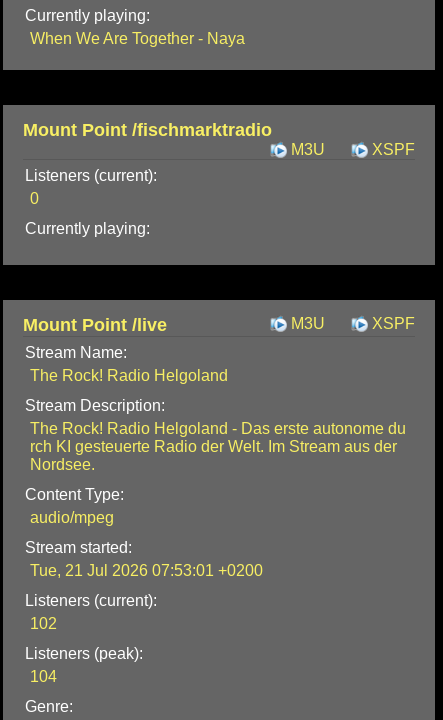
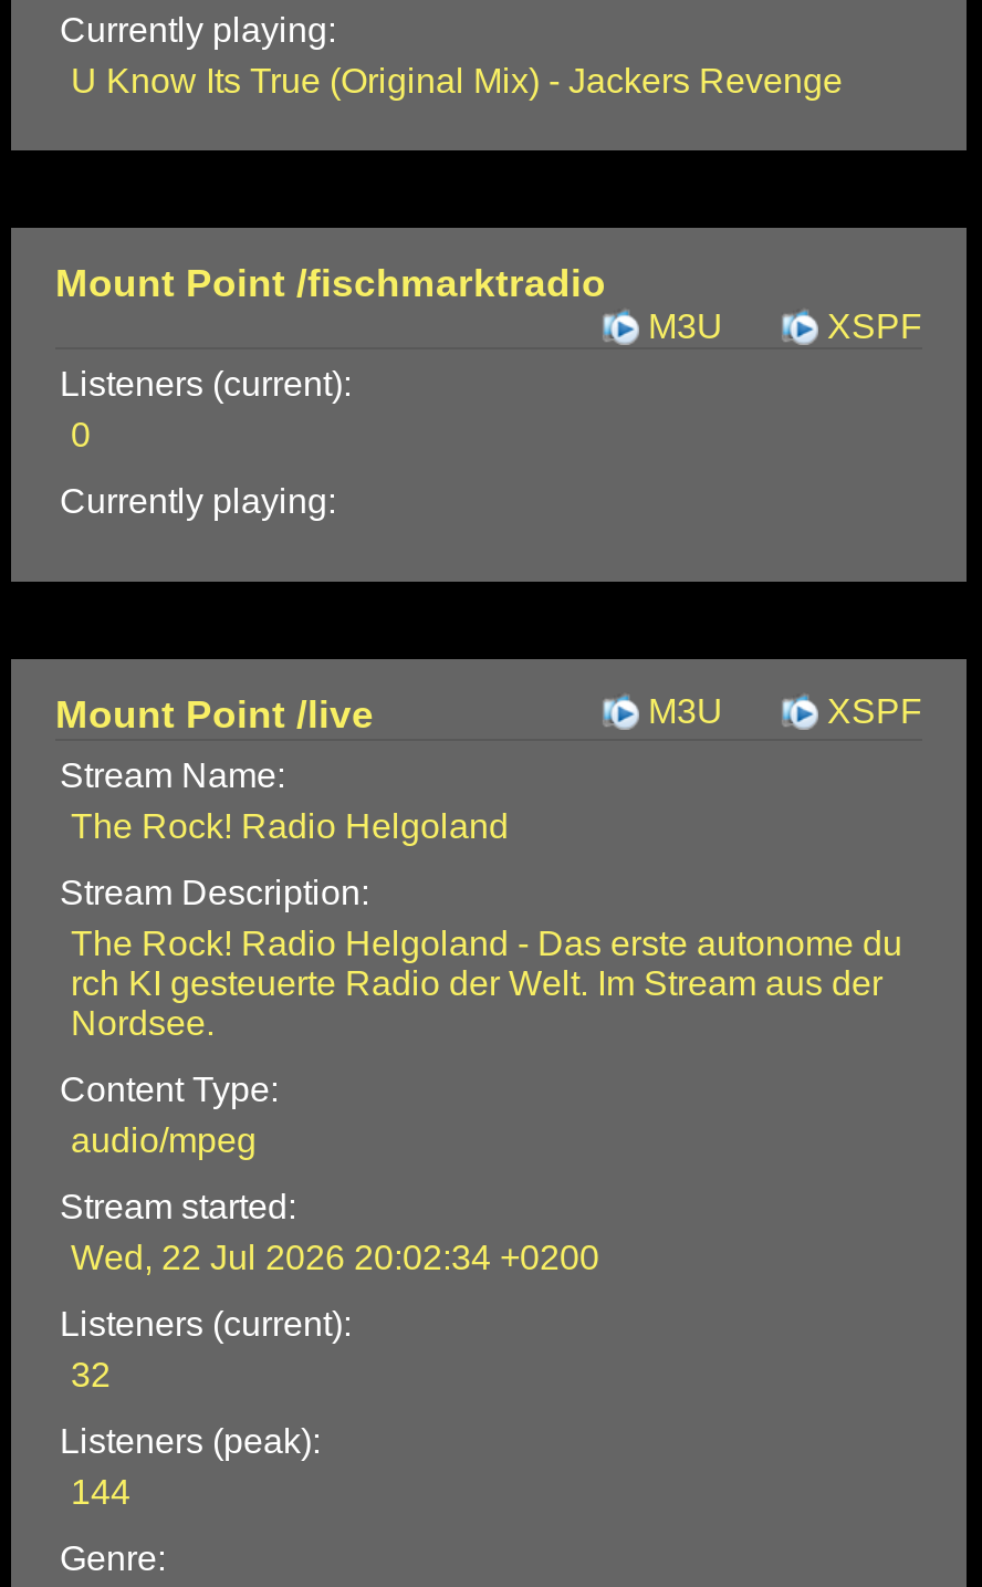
- When We Are Together - Naya
+ U Know Its True (Original Mix) - Jackers Revenge

- Tue, 21 Jul 2026 07:53:01 +0200
+ Wed, 22 Jul 2026 20:02:34 +0200

- 102
+ 32

- 104
+ 144
